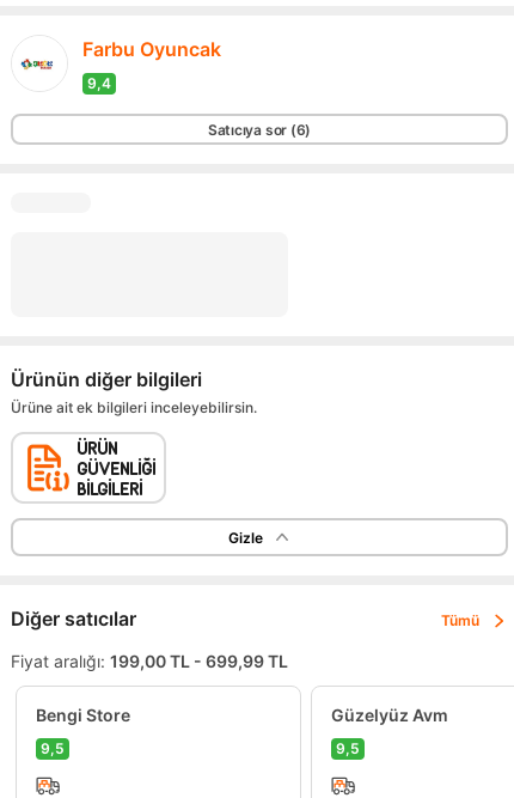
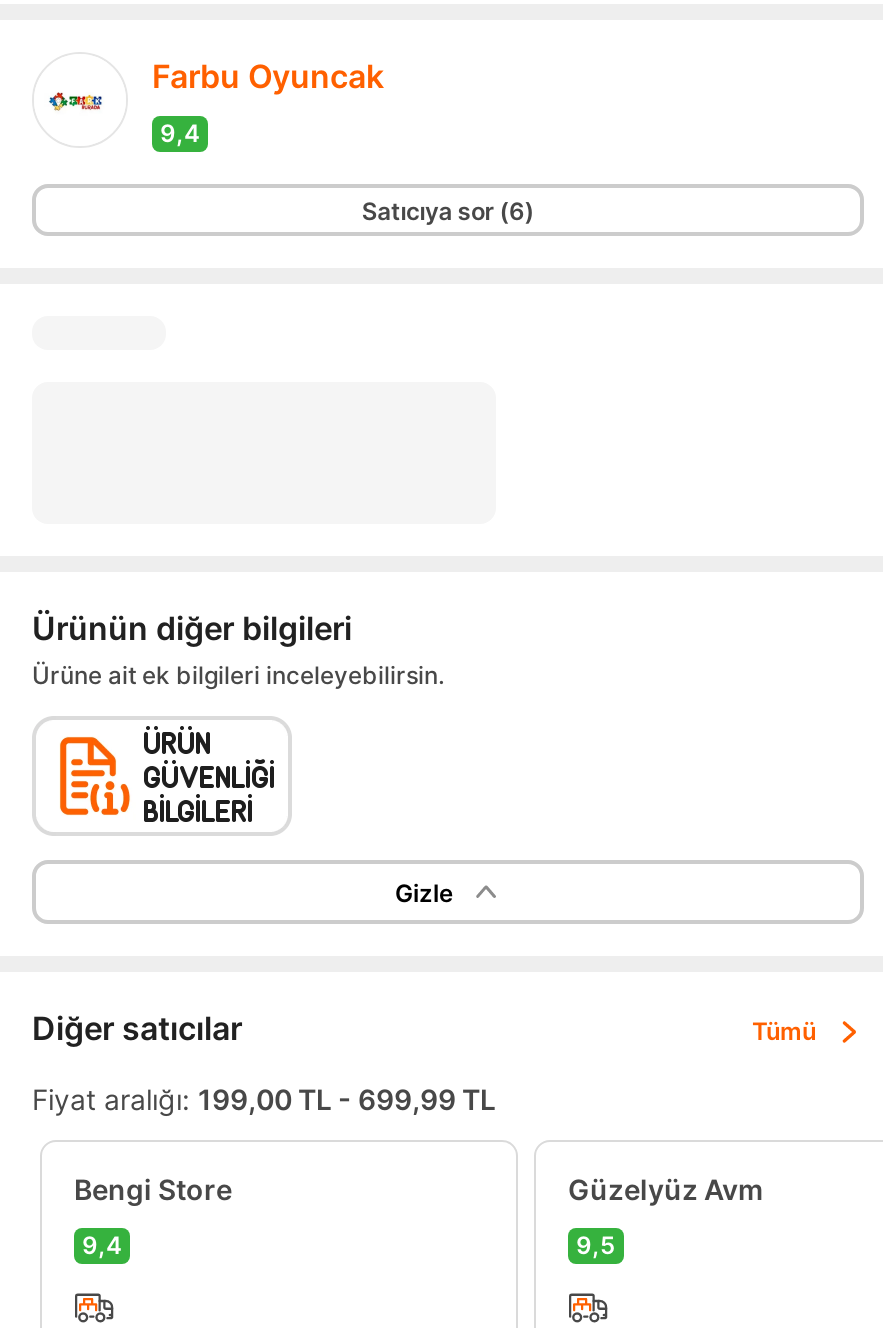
- 9,5
+ 9,4
